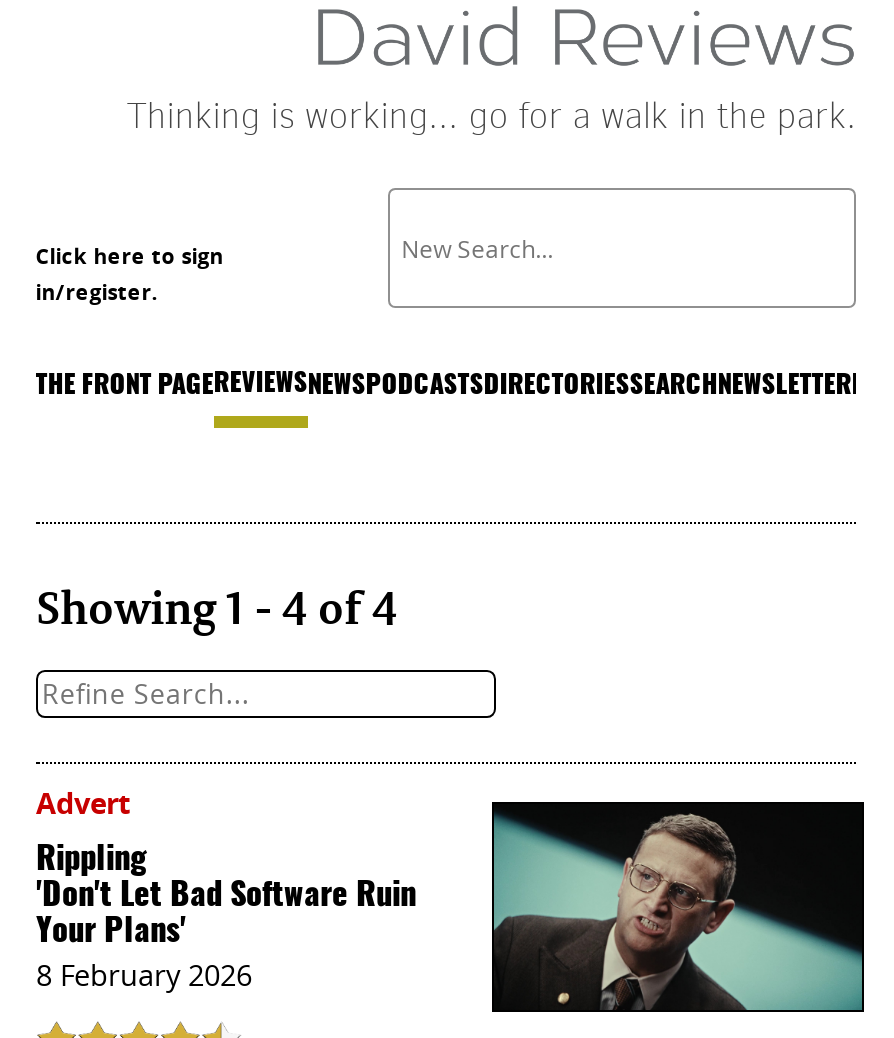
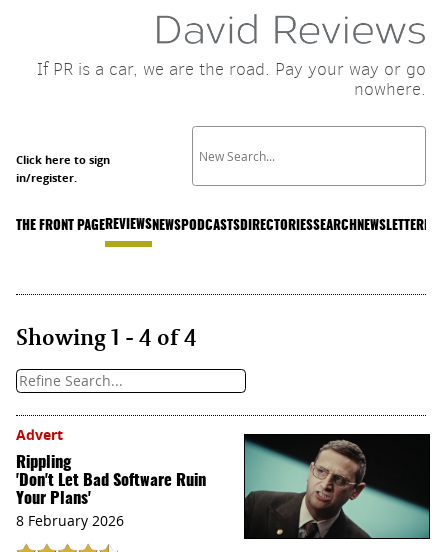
- Thinking is working... go for a walk in the park.
+ If PR is a car, we are the road. Pay your way or go
+ nowhere.
